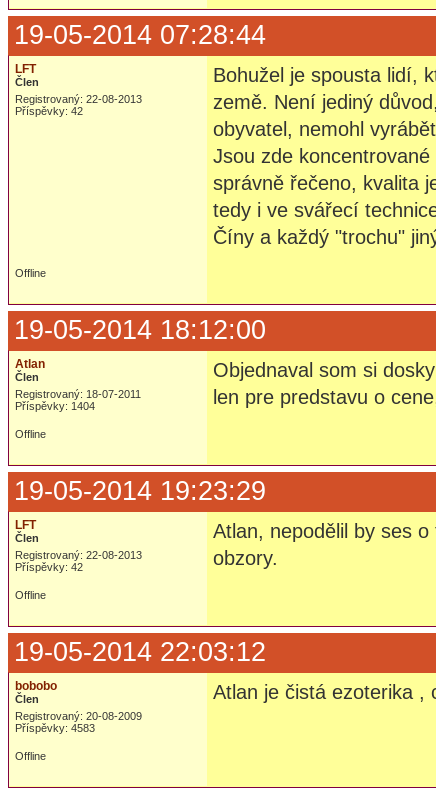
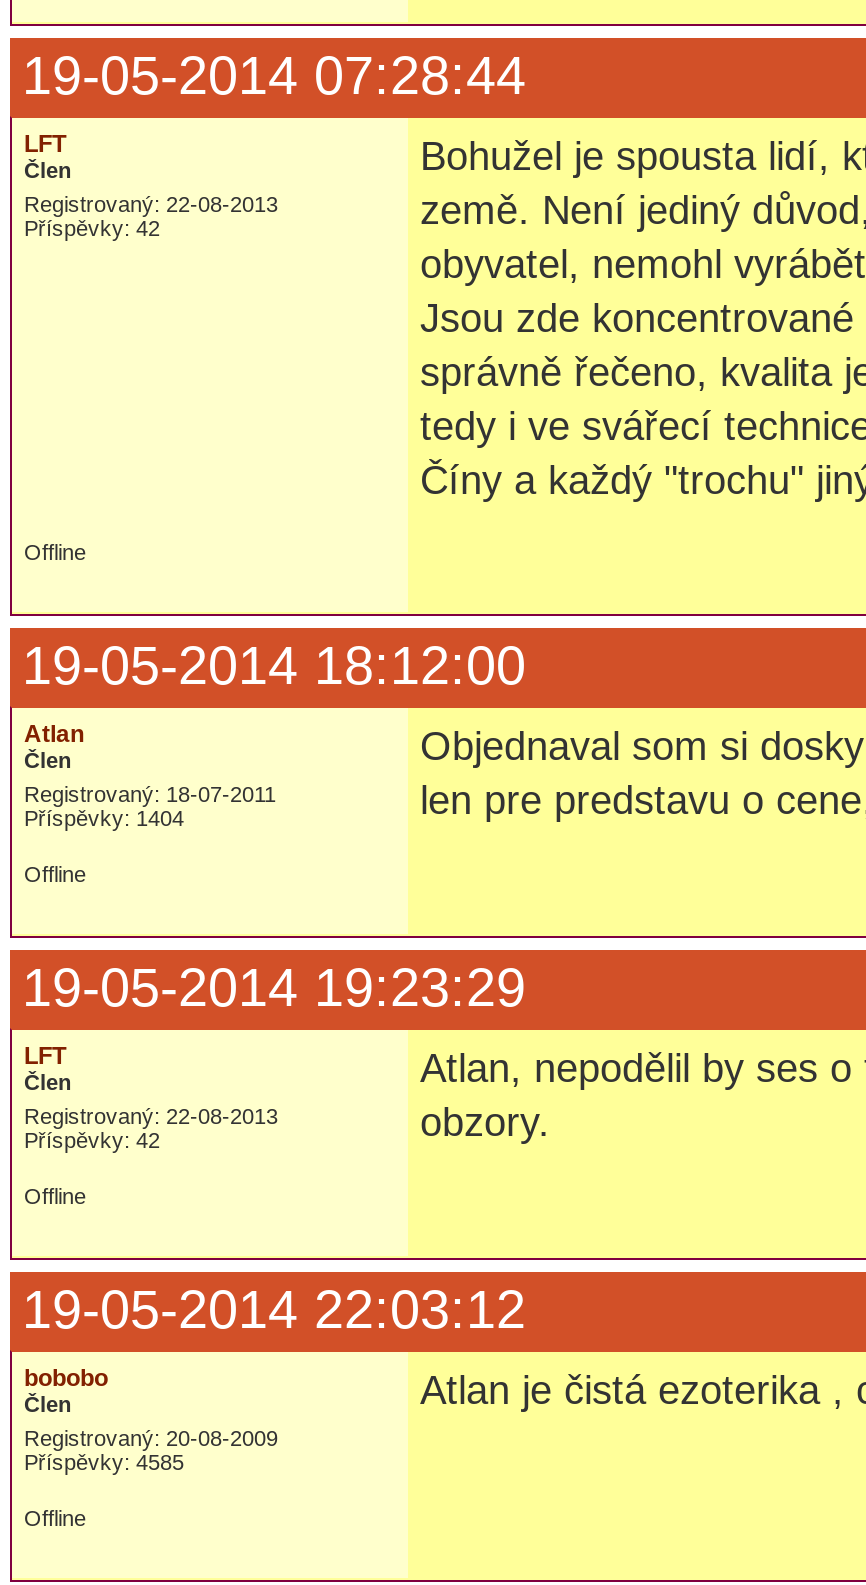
- Příspěvky: 4583
+ Příspěvky: 4585
